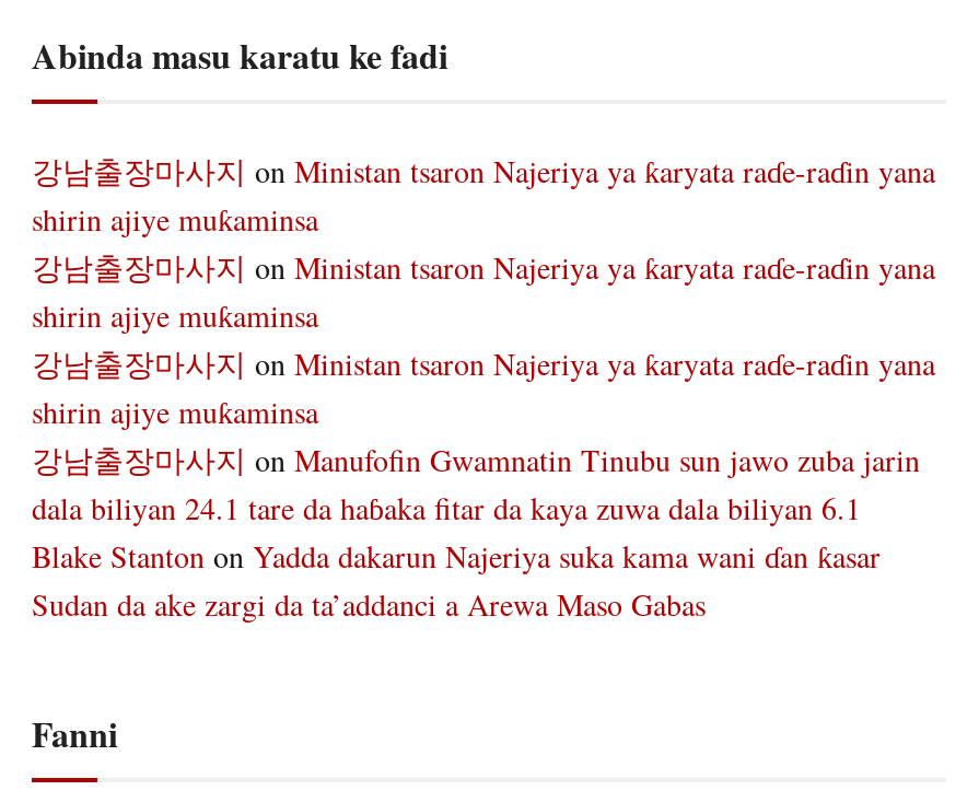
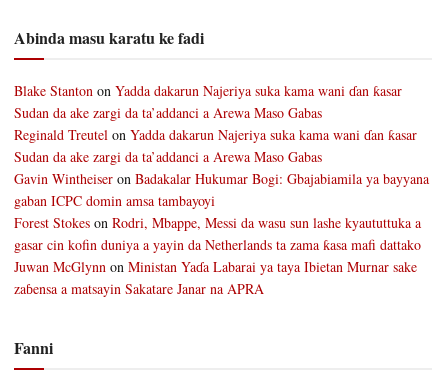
- 강남출장마사지 on Ministan tsaron Najeriya ya ƙaryata raɗe-raɗin yana
- shirin ajiye muƙaminsa
- 강남출장마사지 on Ministan tsaron Najeriya ya ƙaryata raɗe-raɗin yana
- shirin ajiye muƙaminsa
- 강남출장마사지 on Ministan tsaron Najeriya ya ƙaryata raɗe-raɗin yana
- shirin ajiye muƙaminsa
- 강남출장마사지 on Manufofin Gwamnatin Tinubu sun jawo zuba jarin
- dala biliyan 24.1 tare da haɓaka fitar da kaya zuwa dala biliyan 6.1

moved up: Blake Stanton on Yadda dakarun Najeriya suka kama wani ɗan ƙasar | Sudan da ake zargi da ta’addanci a Arewa Maso Gabas

+ Reginald Treutel on Yadda dakarun Najeriya suka kama wani ɗan ƙasar
+ Sudan da ake zargi da ta’addanci a Arewa Maso Gabas
+ Gavin Wintheiser on Badakalar Hukumar Bogi: Gbajabiamila ya bayyana
+ gaban ICPC domin amsa tambayoyi
+ Forest Stokes on Rodri, Mbappe, Messi da wasu sun lashe kyaututtuka a
+ gasar cin kofin duniya a yayin da Netherlands ta zama ƙasa mafi dattako
+ Juwan McGlynn on Ministan Yaɗa Labarai ya taya Ibietan Murnar sake
+ zaɓensa a matsayin Sakatare Janar na APRA
